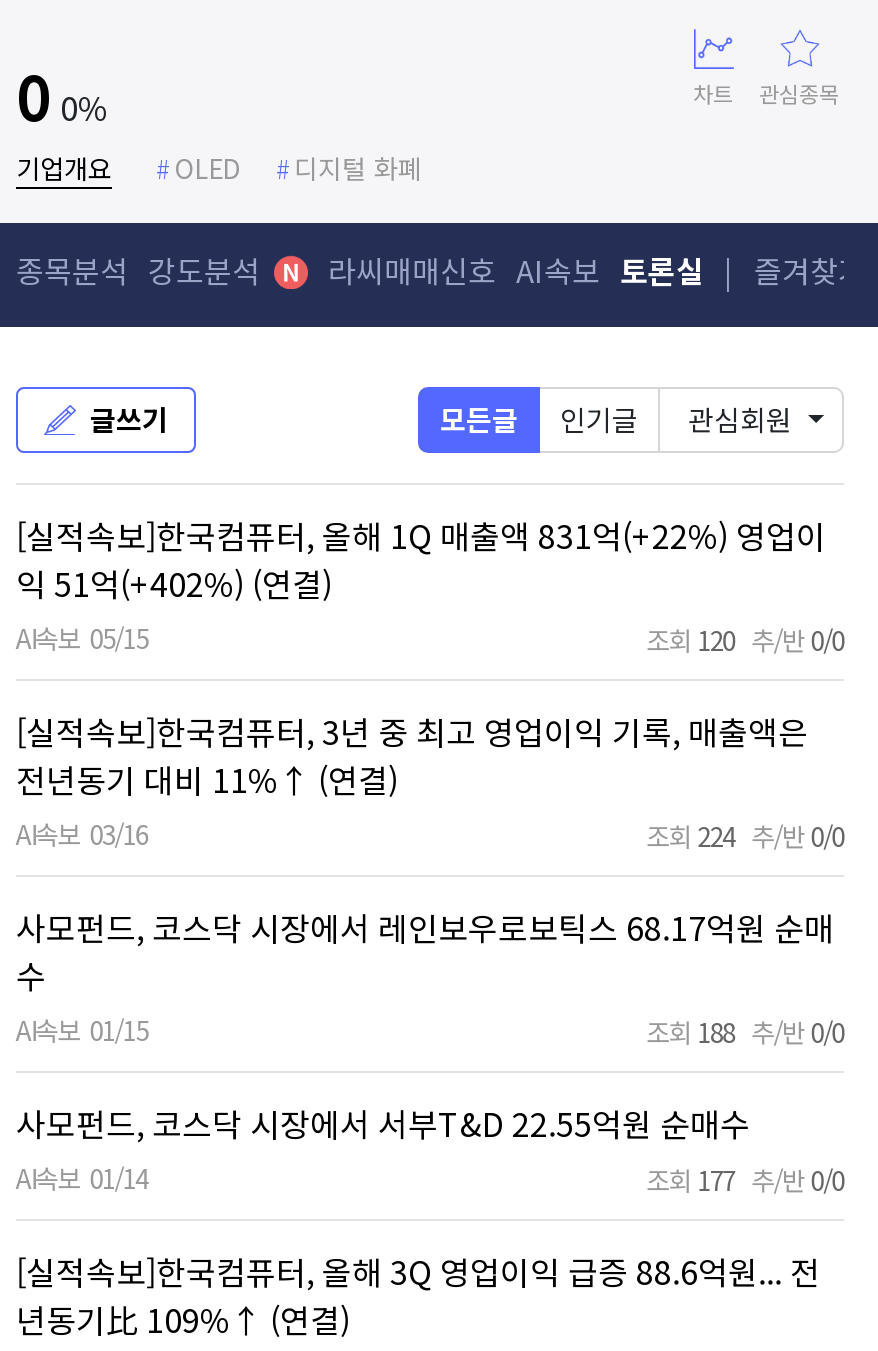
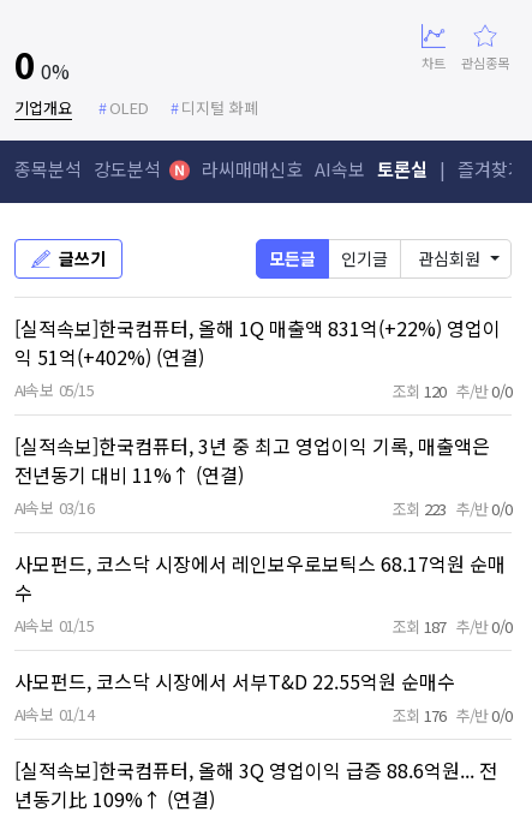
- 조회 224 추/반 0/0
+ 조회 223 추/반 0/0

- 조회 188 추/반 0/0
+ 조회 187 추/반 0/0

- 조회 177 추/반 0/0
+ 조회 176 추/반 0/0
